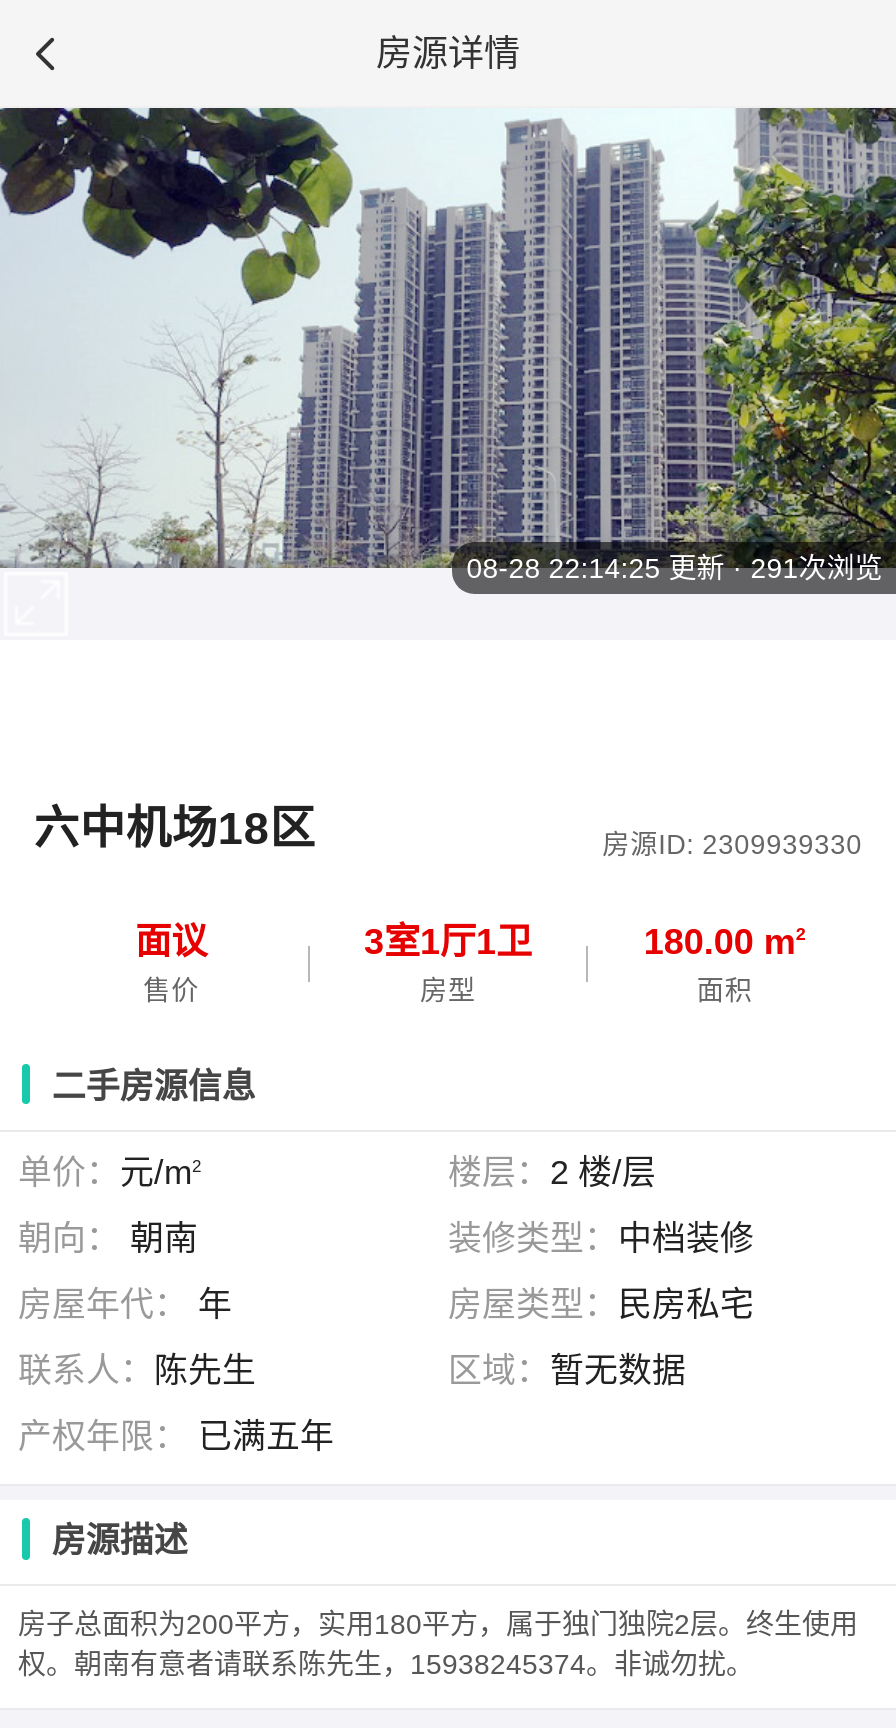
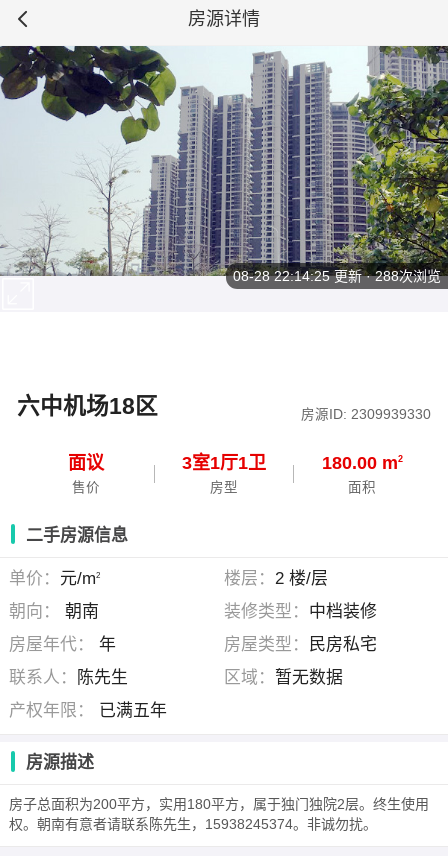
- 08-28 22:14:25更新 · 291次浏览
+ 08-28 22:14:25更新 · 288次浏览
